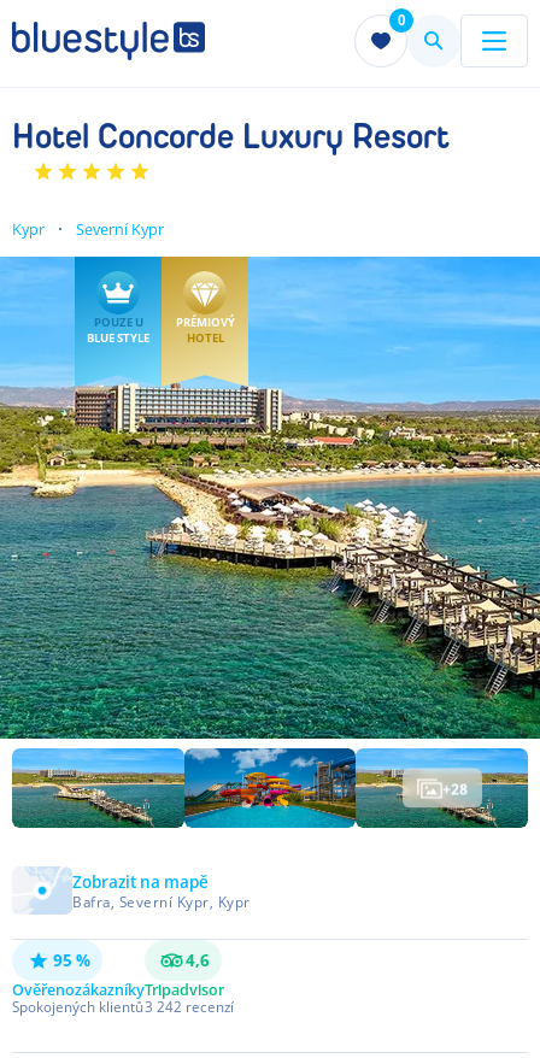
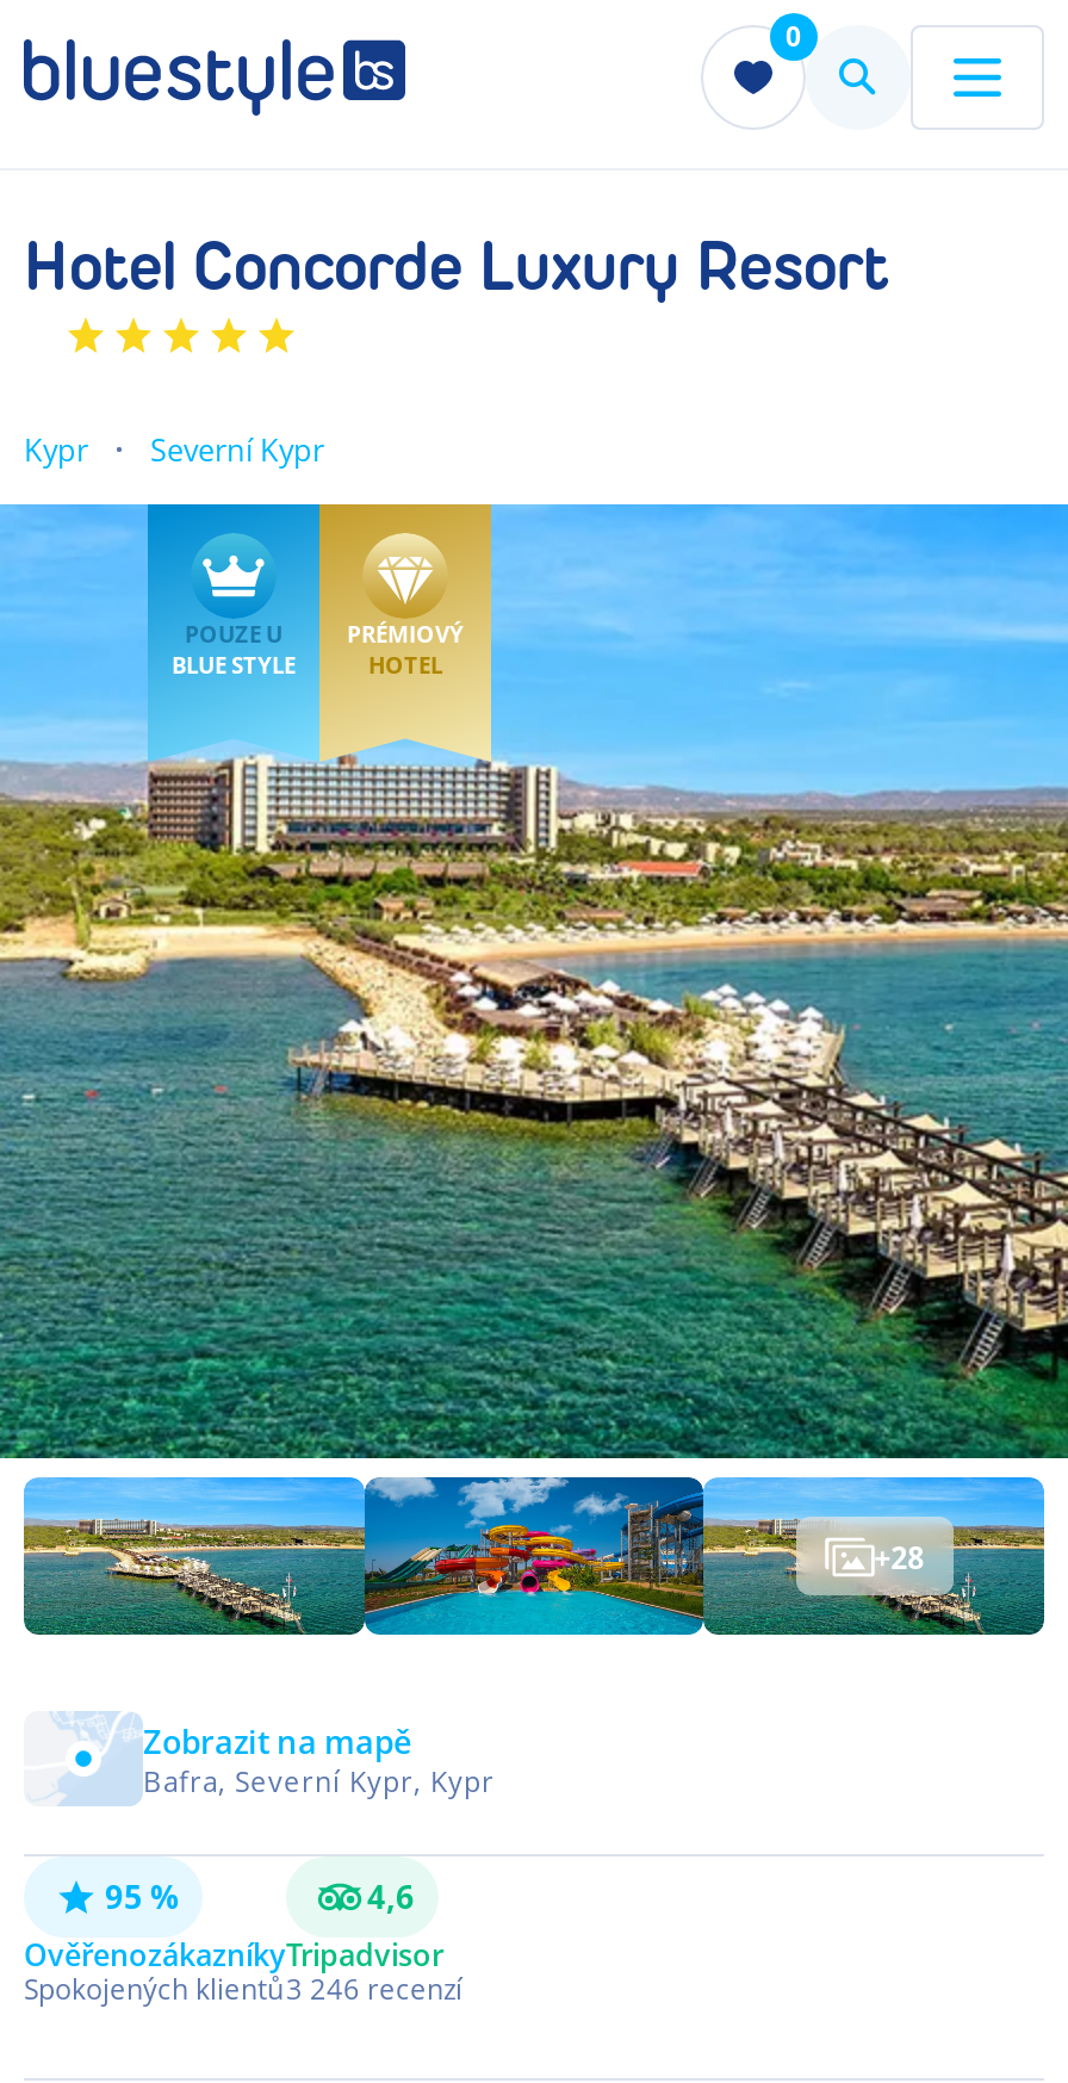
- Spokojených klientů 3 242 recenzí
+ Spokojených klientů 3 246 recenzí
